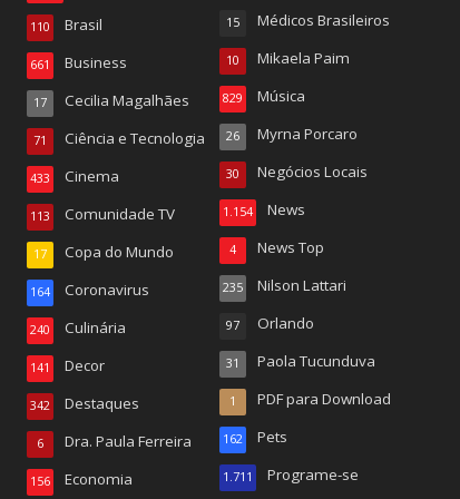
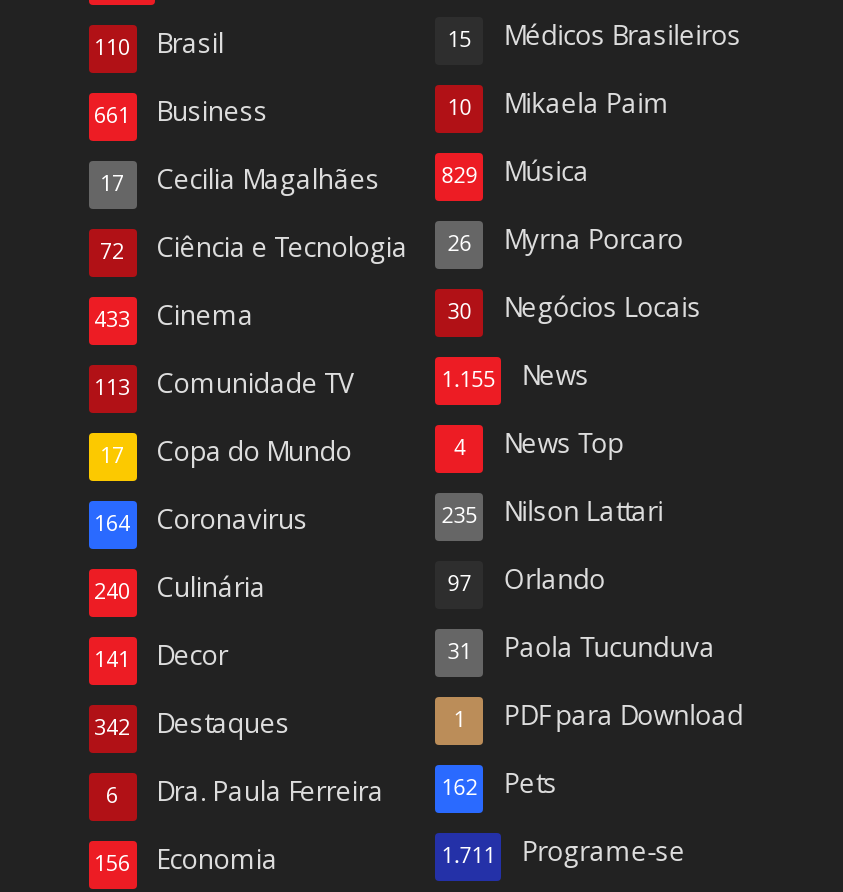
- 71 Ciência e Tecnologia 26 Myrna Porcaro
+ 72 Ciência e Tecnologia 26 Myrna Porcaro

- 1.154 News
+ 1.155 News
